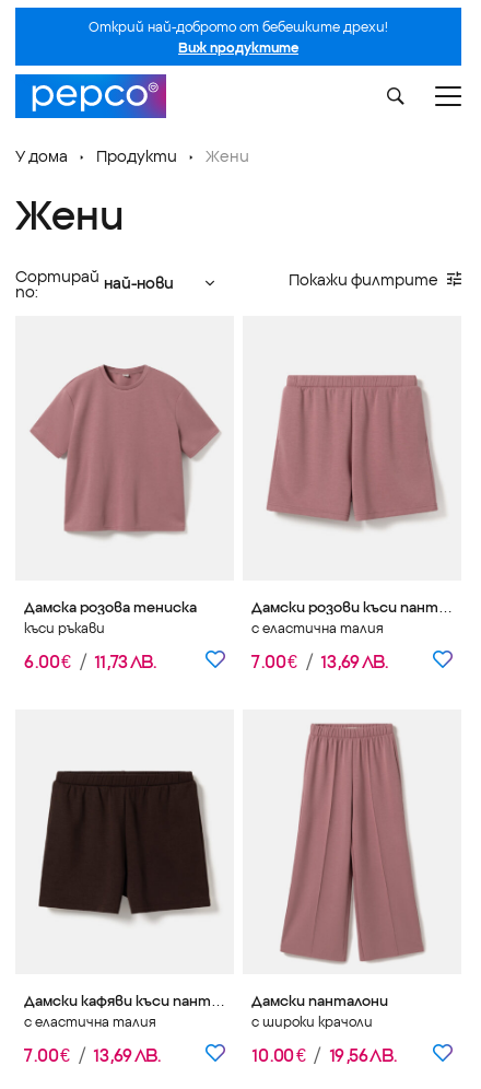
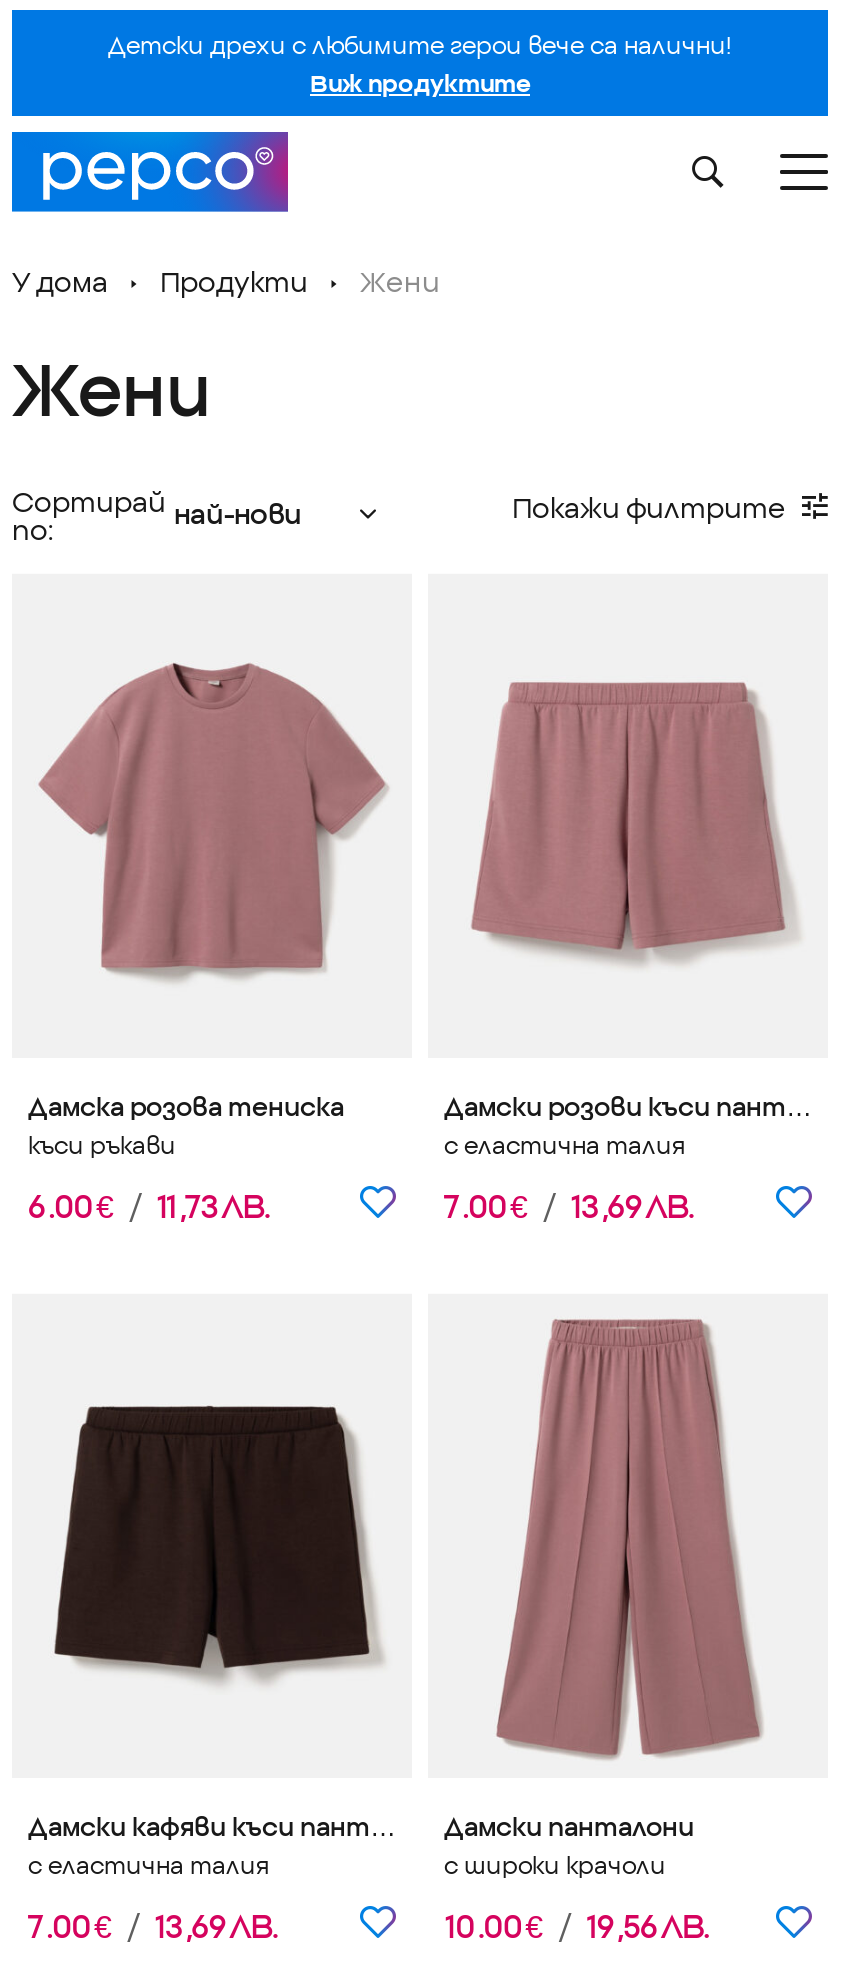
- Открий най-доброто от бебешките дрехи!
+ Детски дрехи с любимите герои вече са налични!
